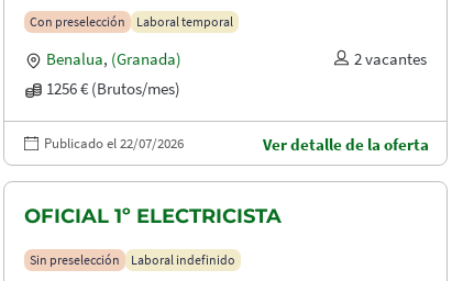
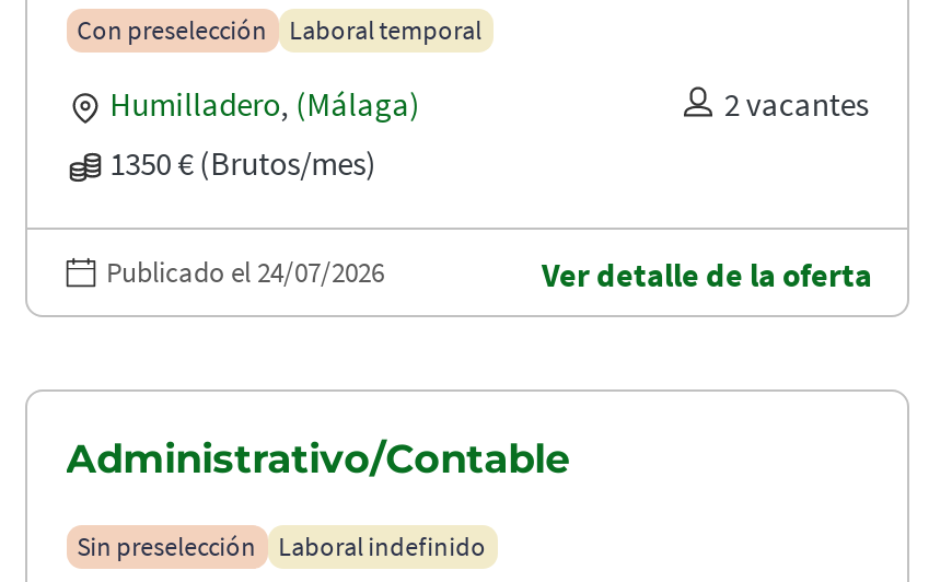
- Benalua, (Granada)
+ Humilladero, (Málaga)

- 1256 € (Brutos/mes)
+ 1350 € (Brutos/mes)

- Publicado el 22/07/2026
+ Publicado el 24/07/2026

- OFICIAL 1º ELECTRICISTA
+ Administrativo/Contable
